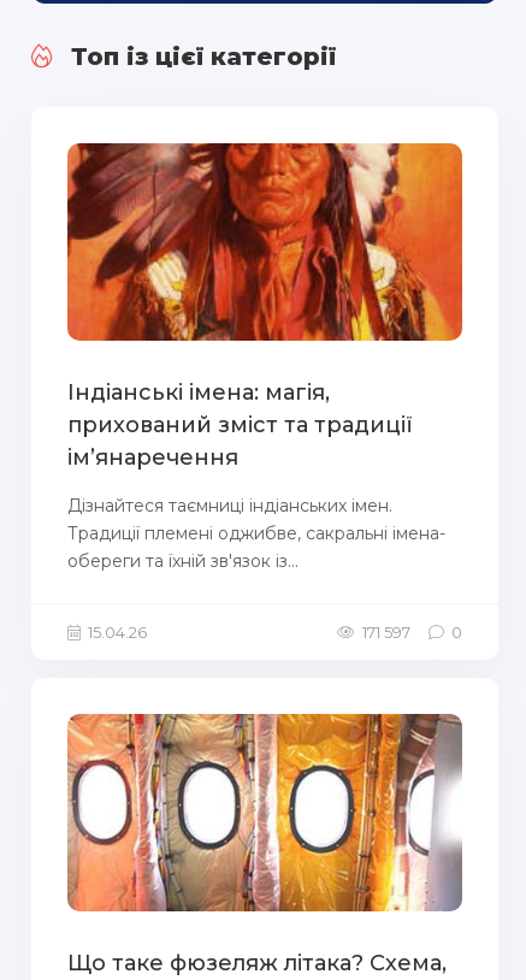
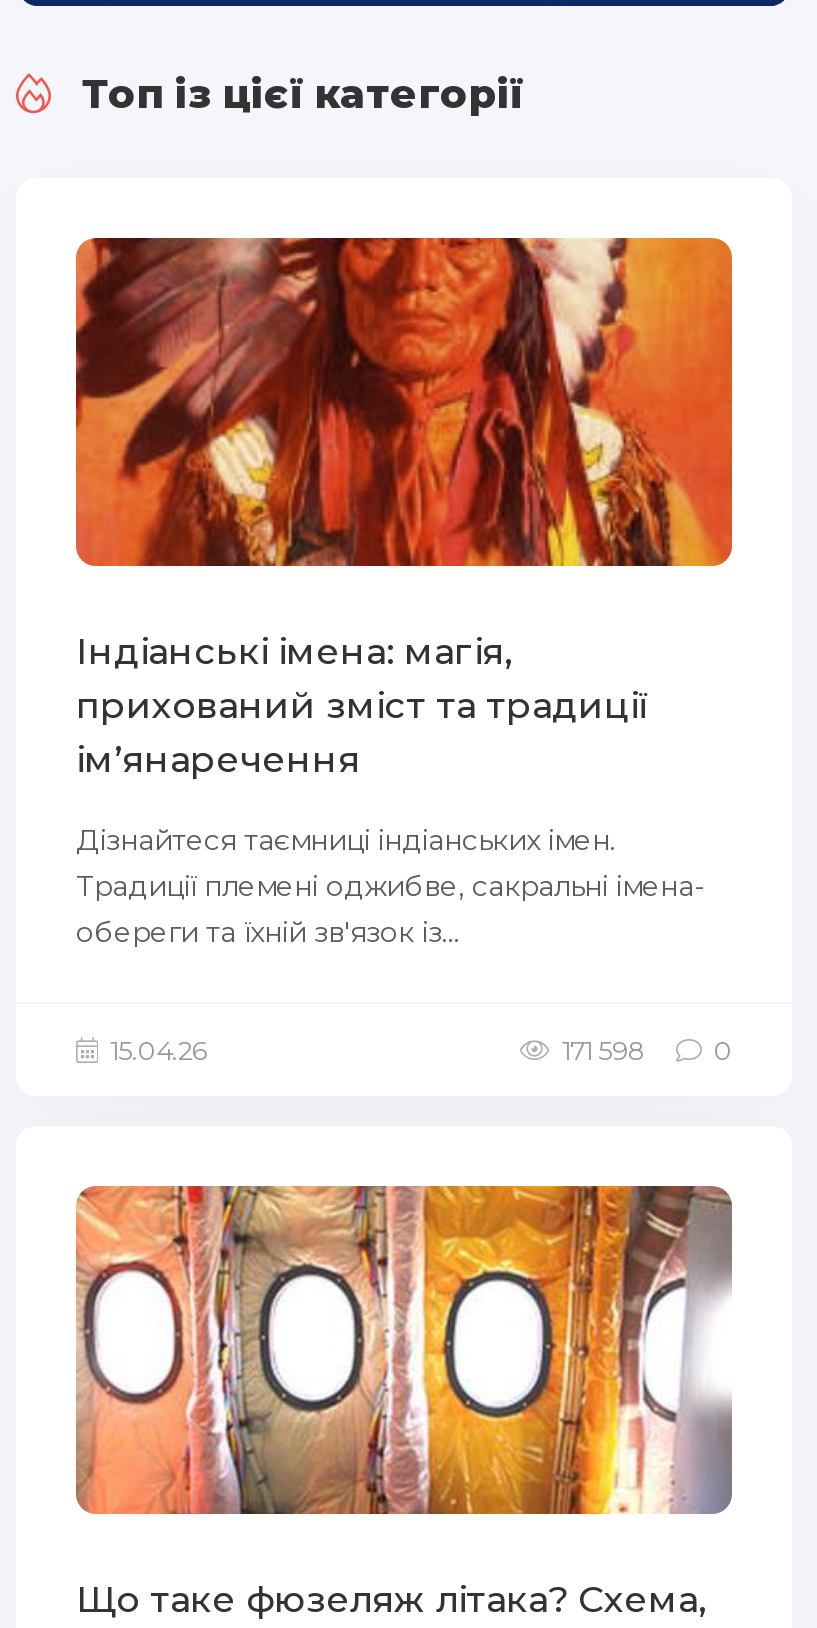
- 171 597
+ 171 598
